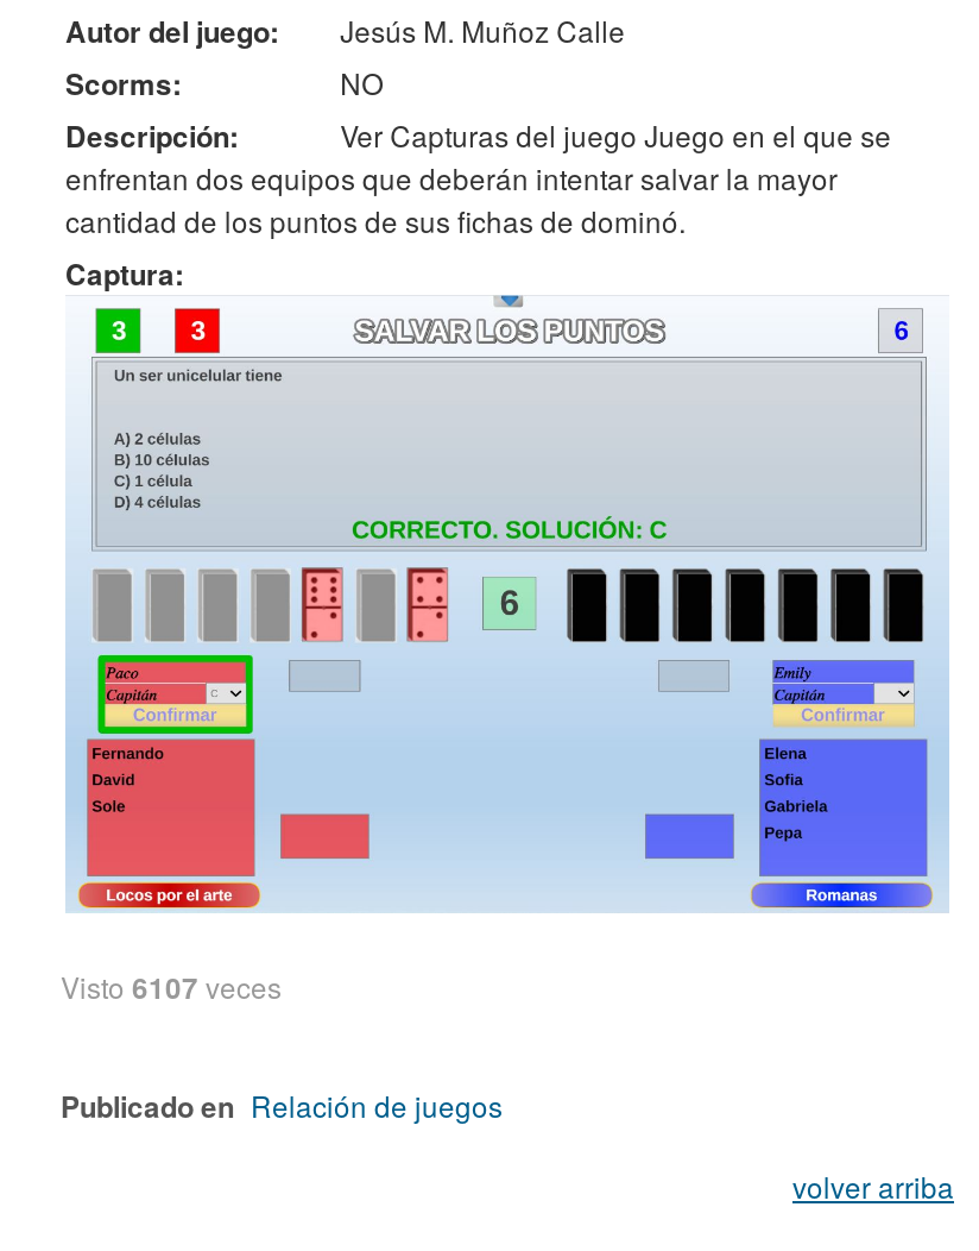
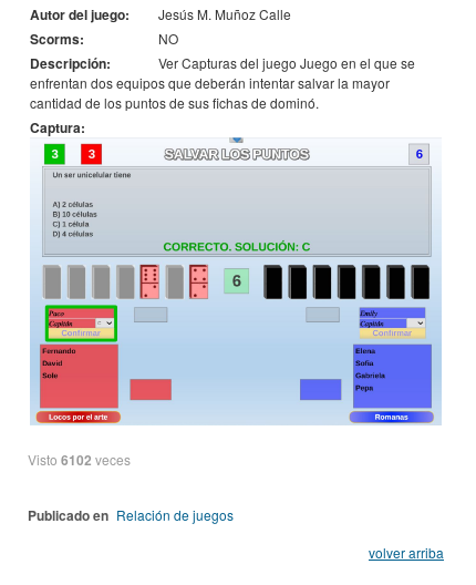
- Visto 6107 veces
+ Visto 6102 veces
